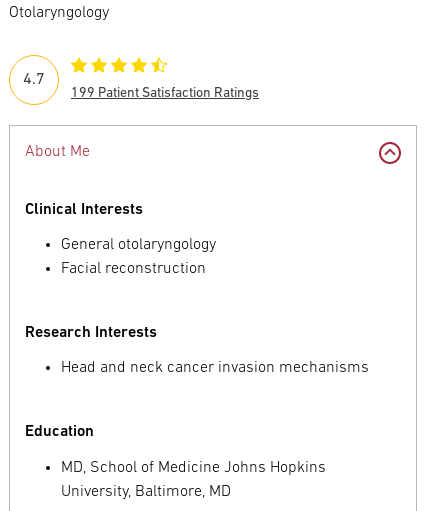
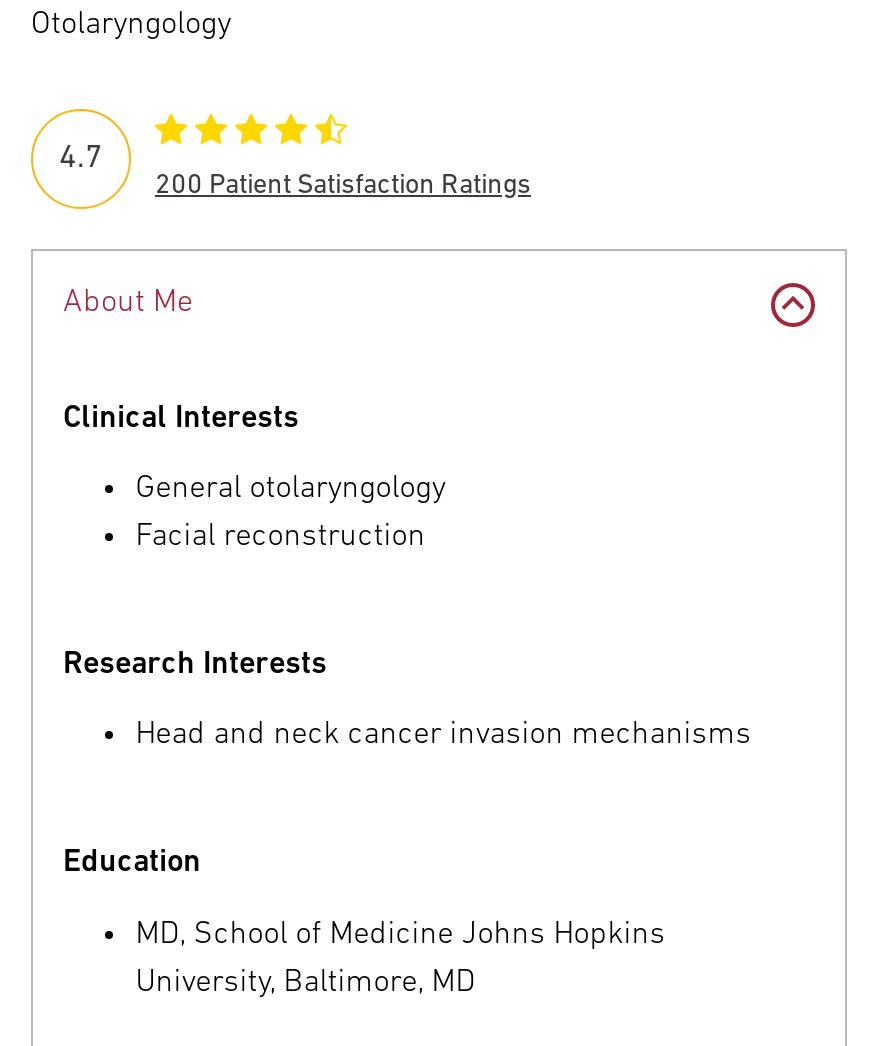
- 199 Patient Satisfaction Ratings
+ 200 Patient Satisfaction Ratings
